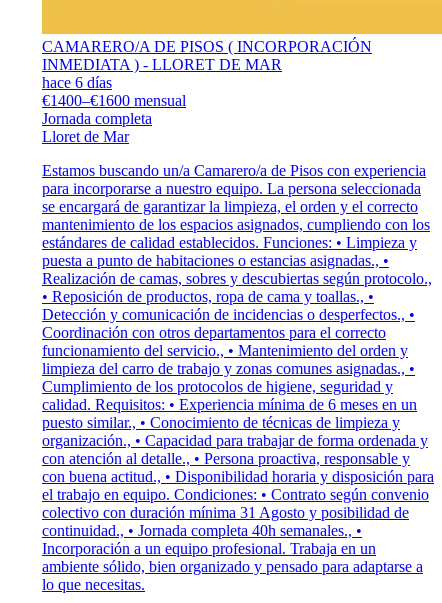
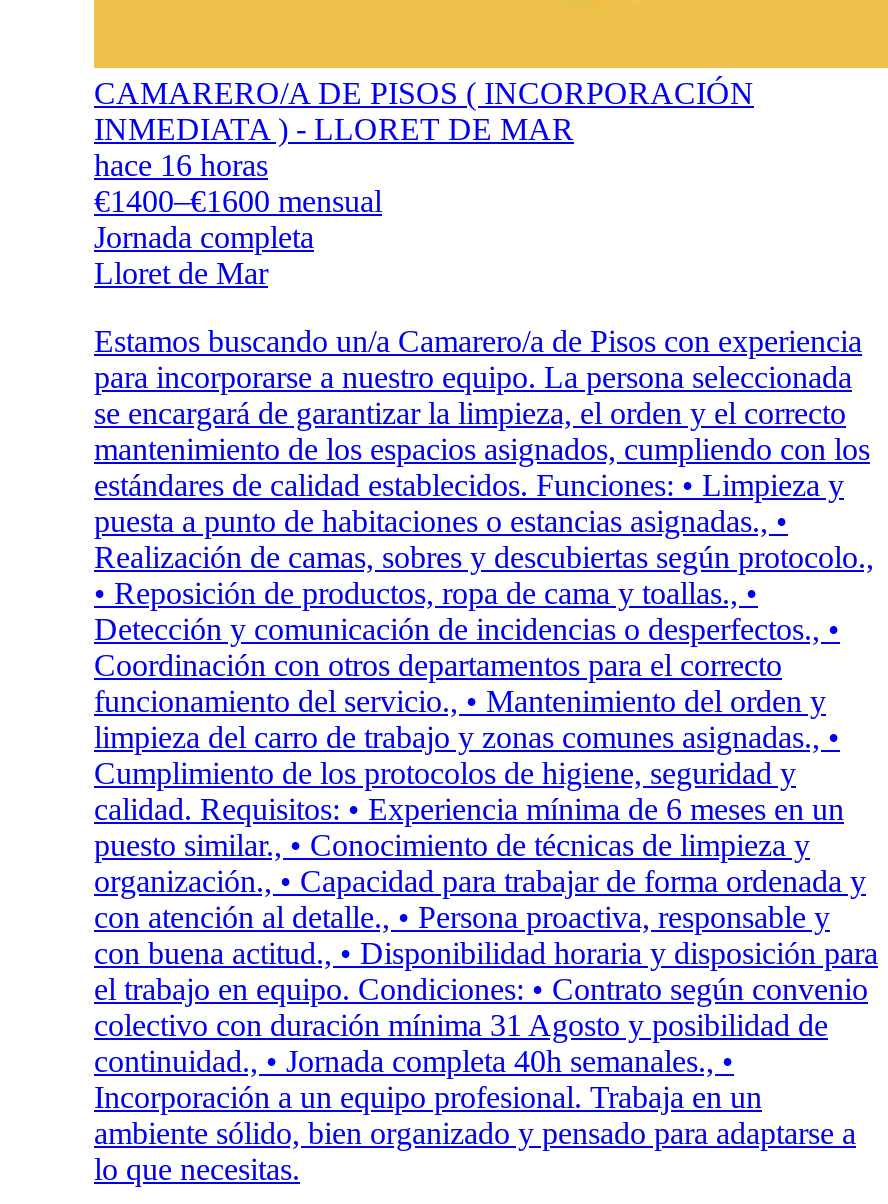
- hace 6 días
+ hace 16 horas
